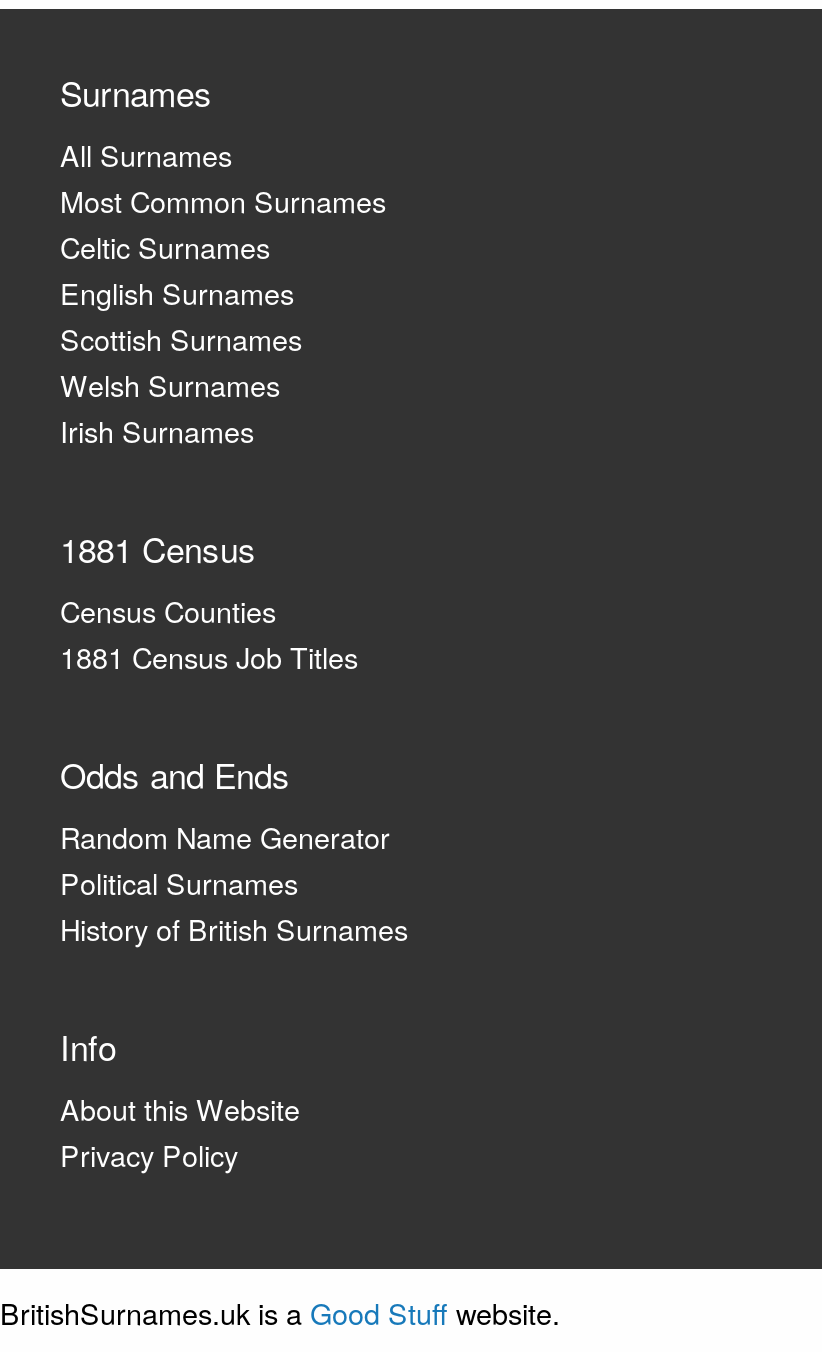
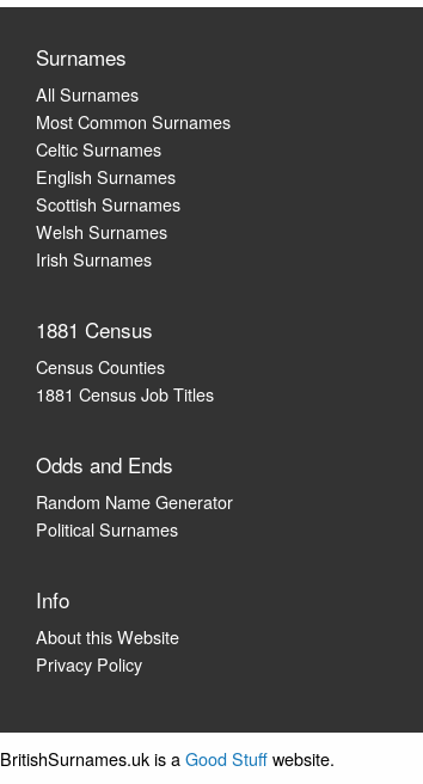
- History of British Surnames
